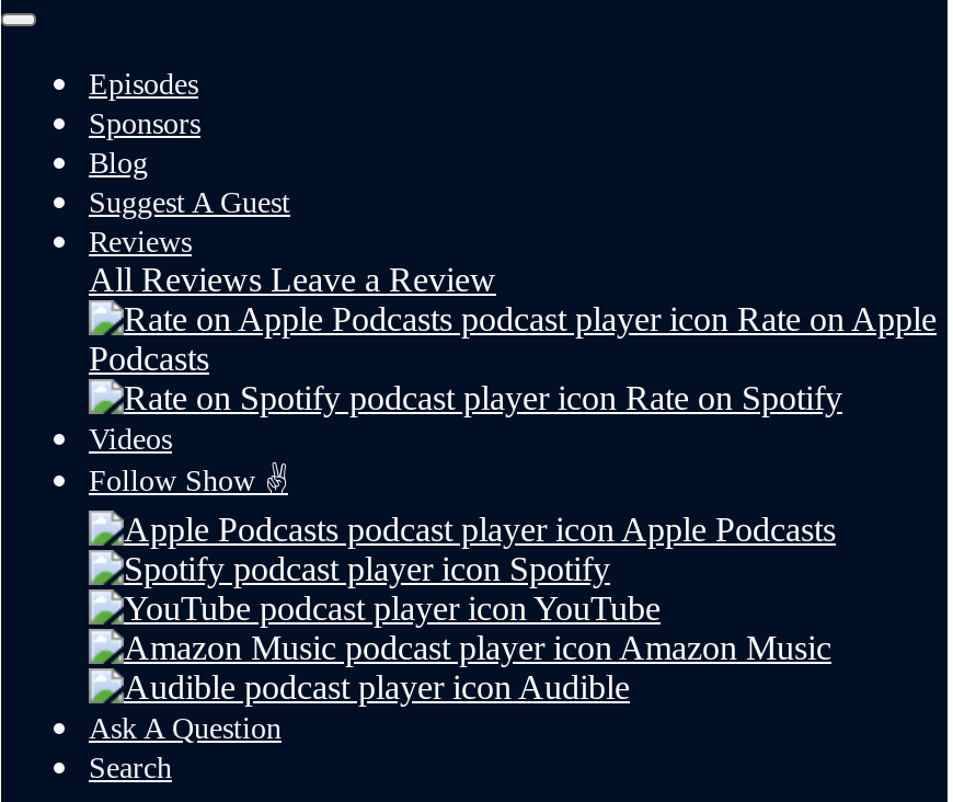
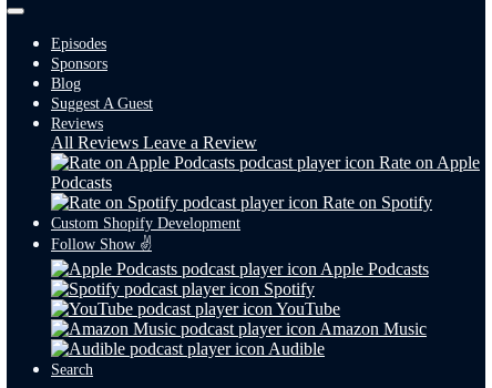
- Videos
+ Custom Shopify Development

- Ask A Question
